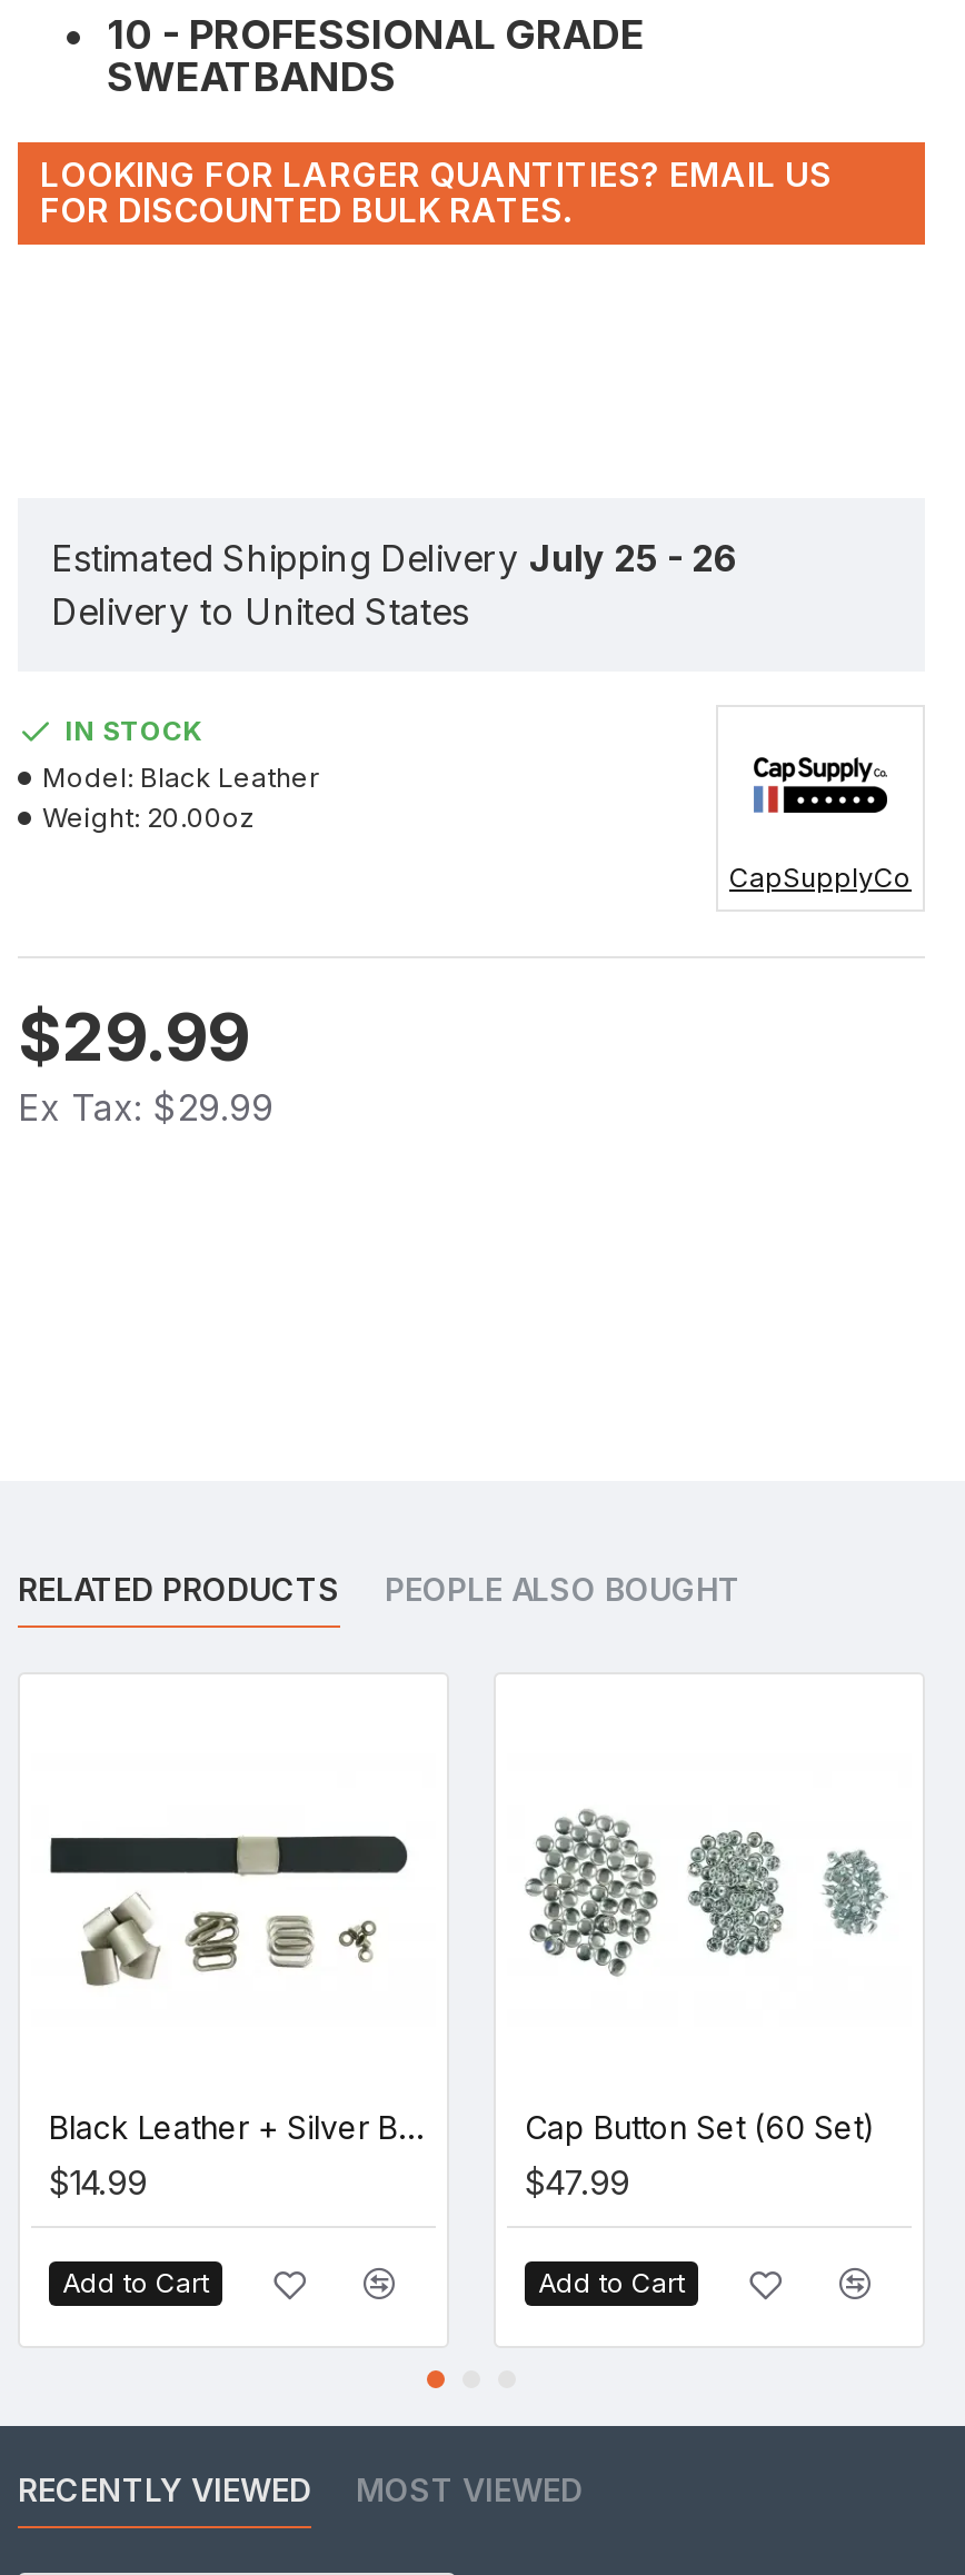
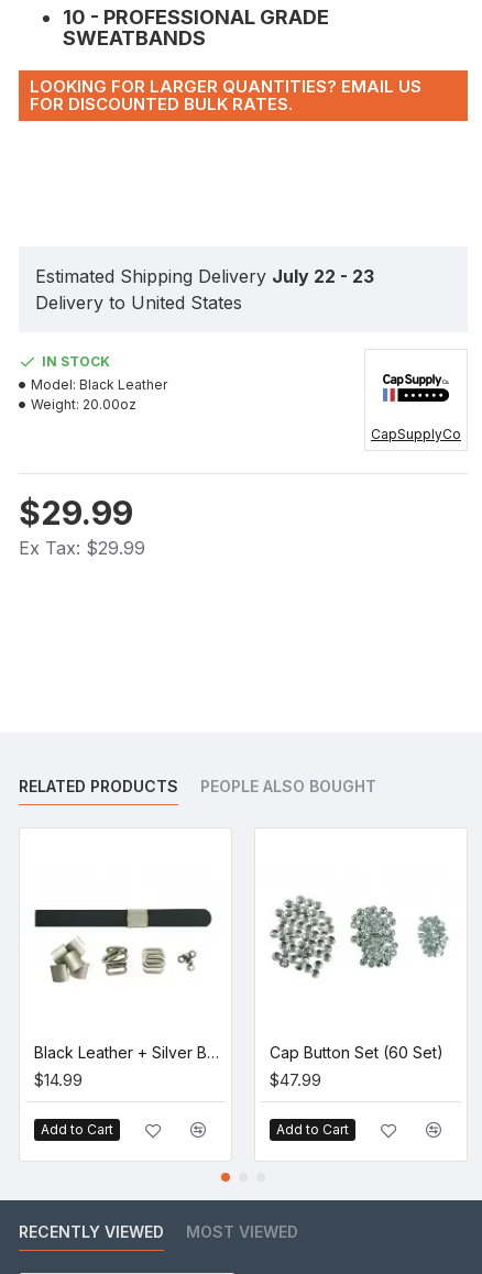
- Estimated Shipping Delivery July 25 - 26
+ Estimated Shipping Delivery July 22 - 23
